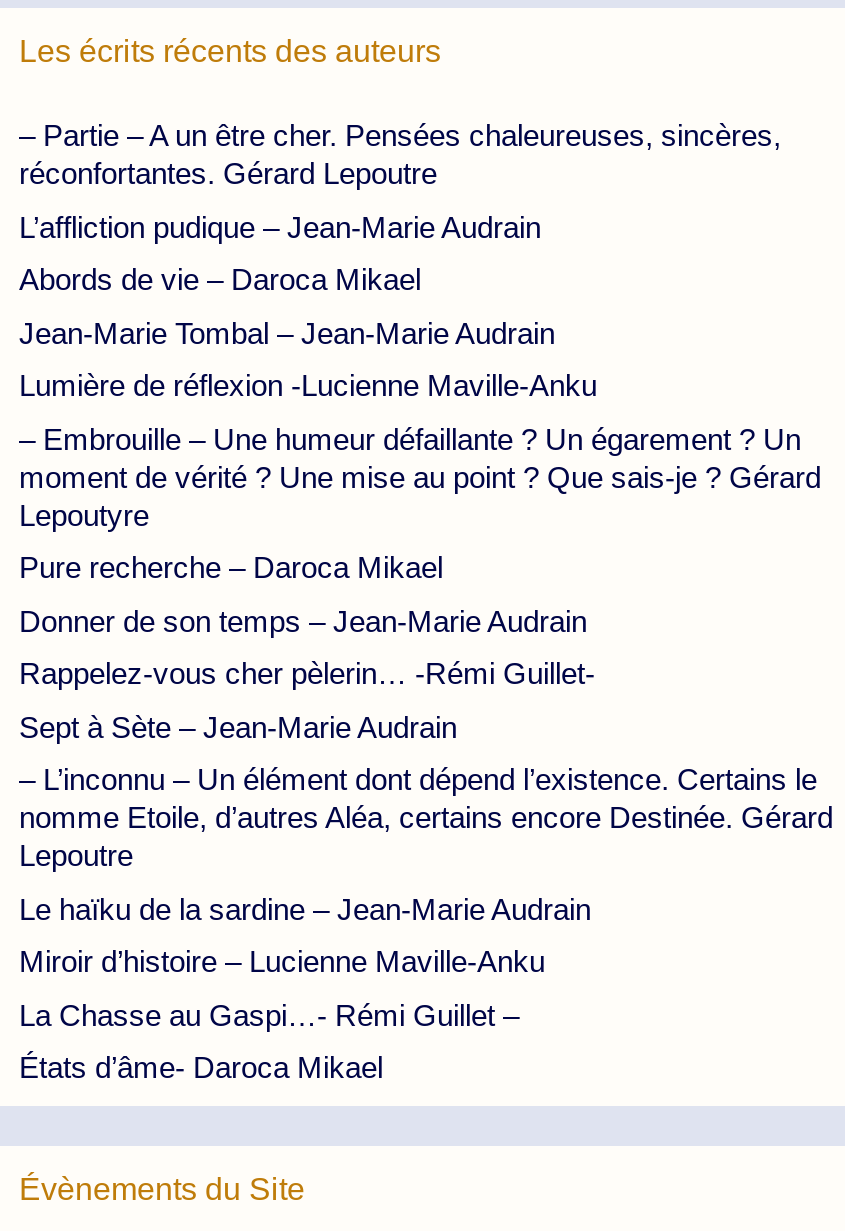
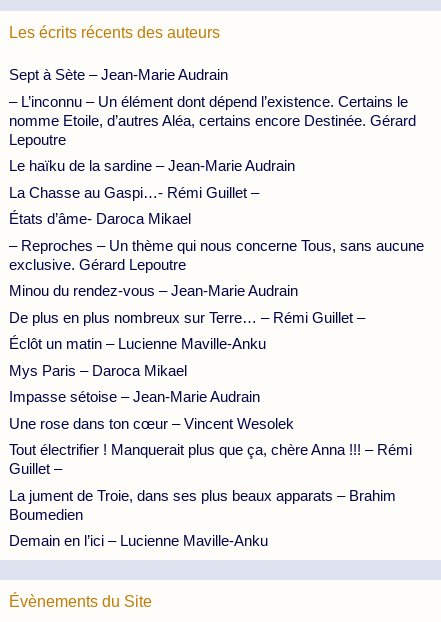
- – Partie – A un être cher. Pensées chaleureuses, sincères,
- réconfortantes. Gérard Lepoutre
- L’affliction pudique – Jean-Marie Audrain
- Abords de vie – Daroca Mikael
- Jean-Marie Tombal – Jean-Marie Audrain
- Lumière de réflexion -Lucienne Maville-Anku
- – Embrouille – Une humeur défaillante ? Un égarement ? Un
- moment de vérité ? Une mise au point ? Que sais-je ? Gérard
- Lepoutyre
- Pure recherche – Daroca Mikael
- Donner de son temps – Jean-Marie Audrain
- Rappelez-vous cher pèlerin… -Rémi Guillet-

moved up: Sept à Sète – Jean-Marie Audrain | – L’inconnu – Un élément dont dépend l’existence. Certains le | nomme Etoile, d’autres Aléa, certains encore Destinée. Gérard | Lepoutre | Le haïku de la sardine – Jean-Marie Audrain

- Miroir d’histoire – Lucienne Maville-Anku

moved up: La Chasse au Gaspi…- Rémi Guillet – | États d’âme- Daroca Mikael

+ – Reproches – Un thème qui nous concerne Tous, sans aucune
+ exclusive. Gérard Lepoutre
+ Minou du rendez-vous – Jean-Marie Audrain
+ De plus en plus nombreux sur Terre… – Rémi Guillet –
+ Éclôt un matin – Lucienne Maville-Anku
+ Mys Paris – Daroca Mikael
+ Impasse sétoise – Jean-Marie Audrain
+ Une rose dans ton cœur – Vincent Wesolek
+ Tout électrifier ! Manquerait plus que ça, chère Anna !!! – Rémi
+ Guillet –
+ La jument de Troie, dans ses plus beaux apparats – Brahim
+ Boumedien
+ Demain en l’ici – Lucienne Maville-Anku
